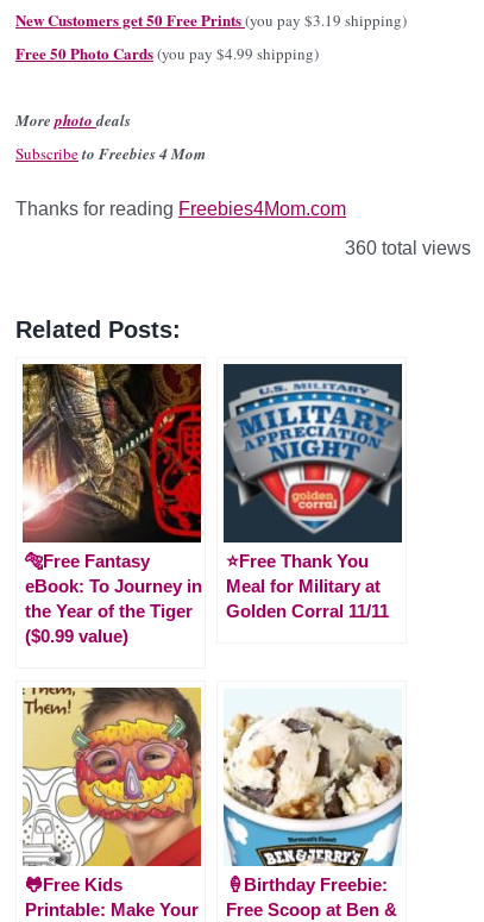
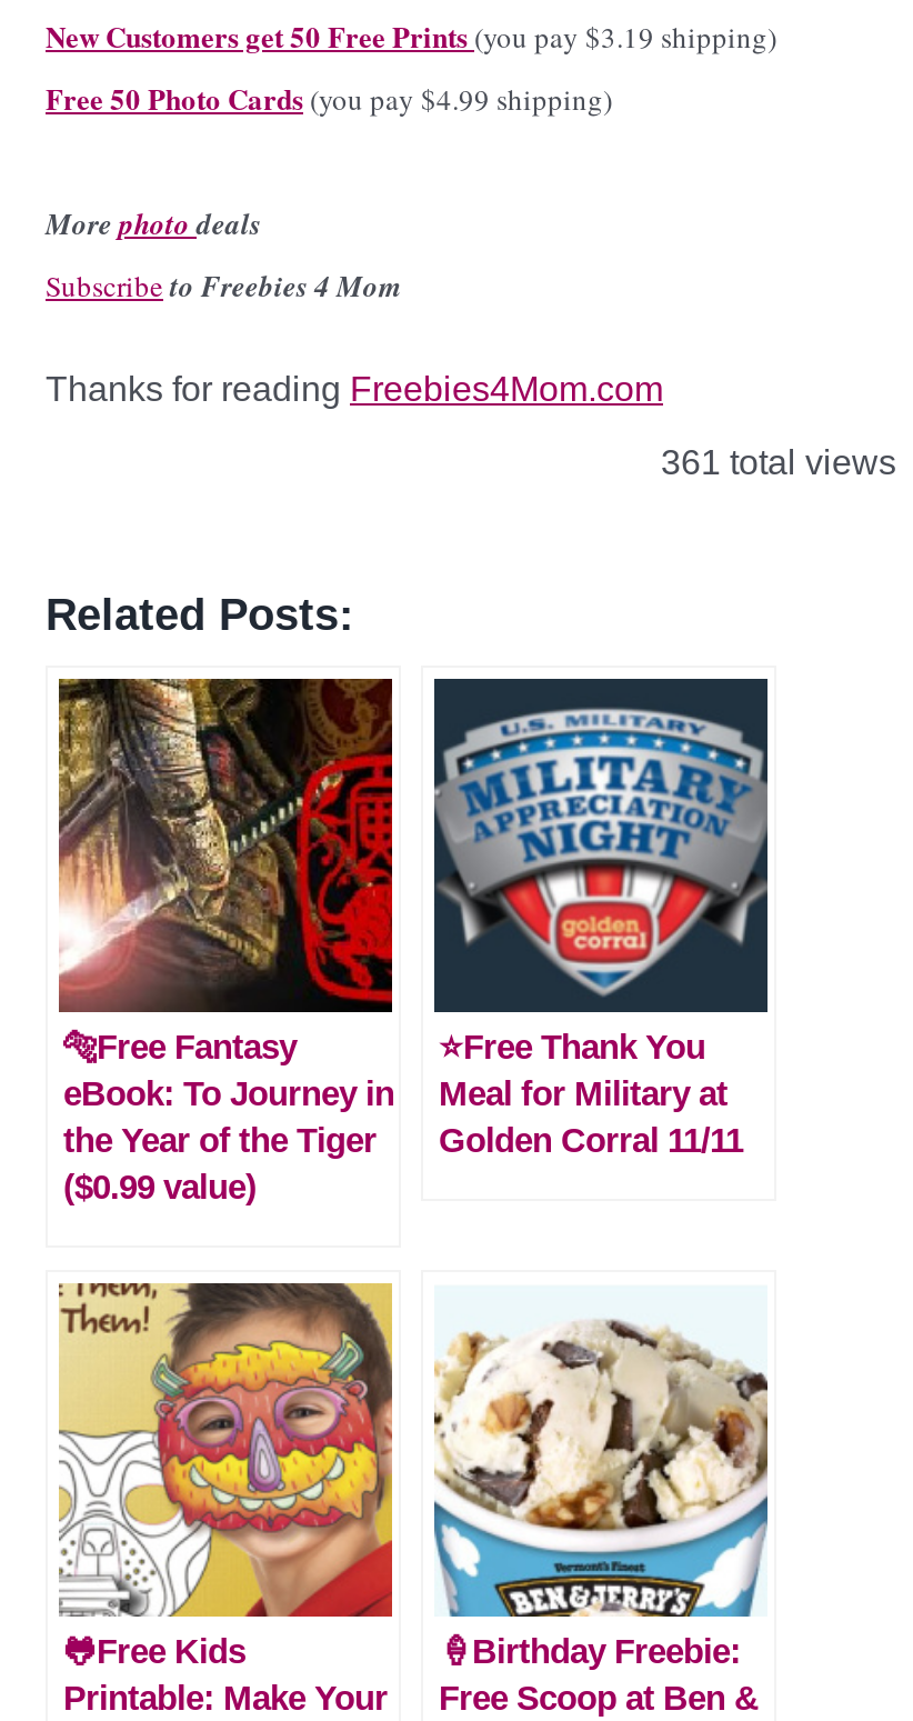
- 360 total views
+ 361 total views
